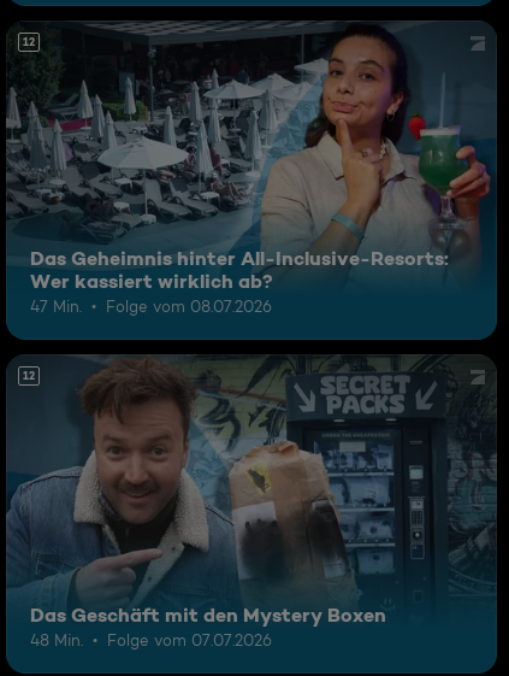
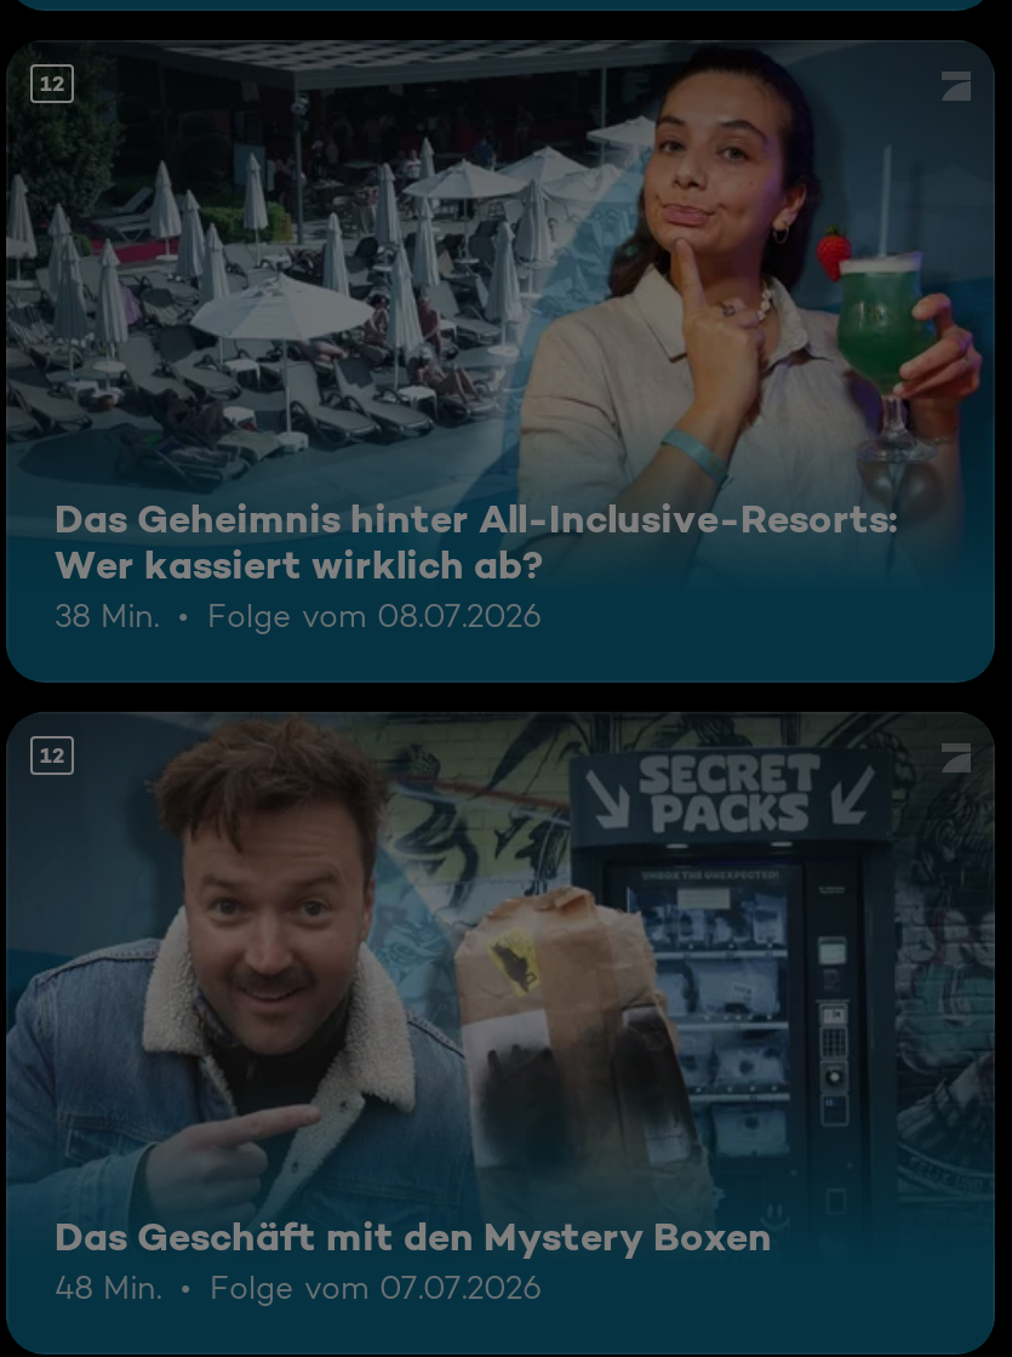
- 47 Min. Folge vom 08.07.2026
+ 38 Min. Folge vom 08.07.2026
